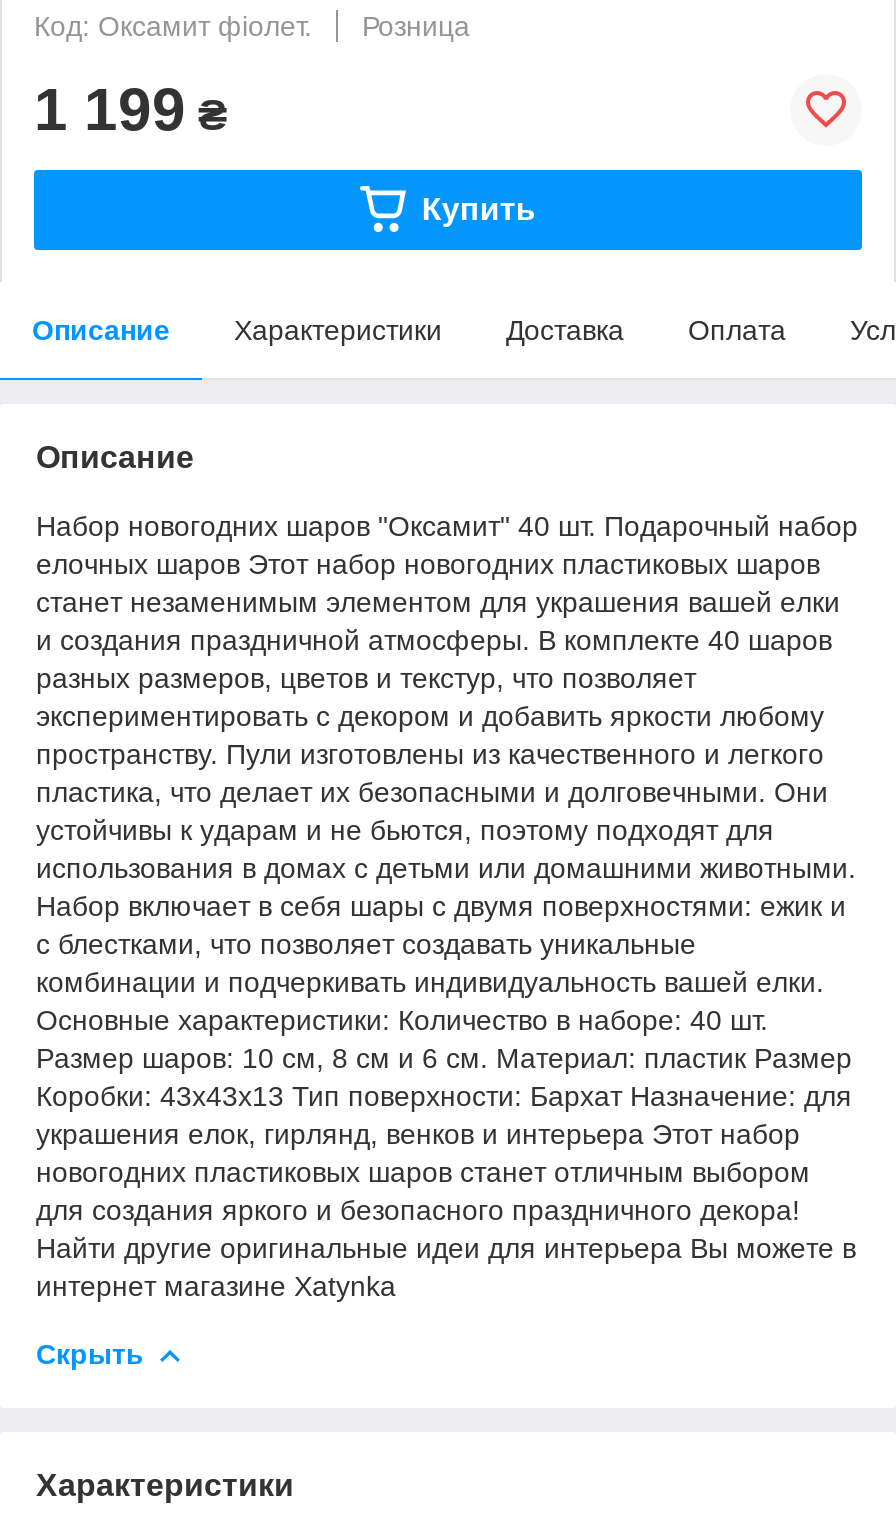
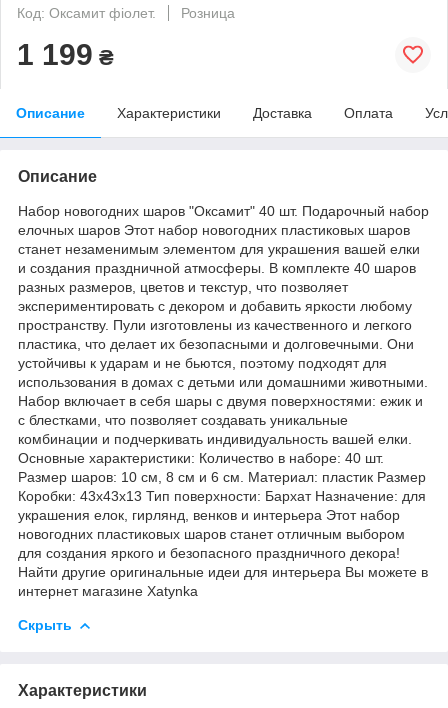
- Купить
